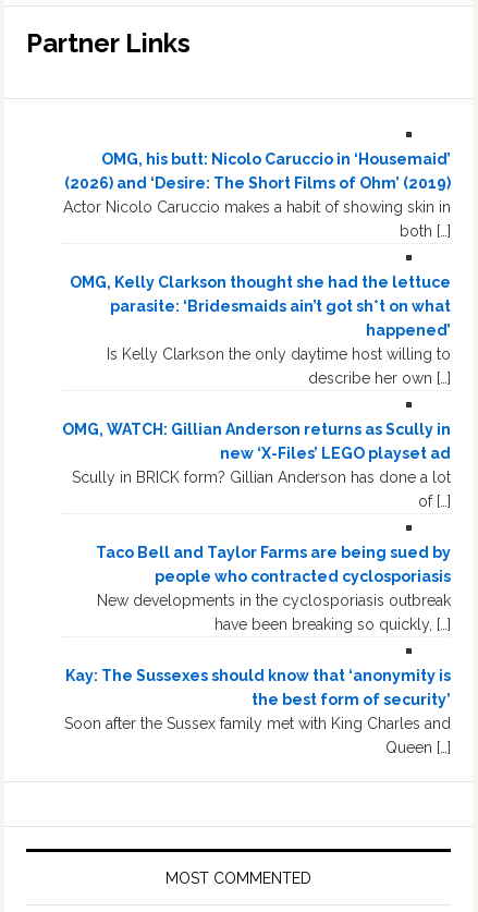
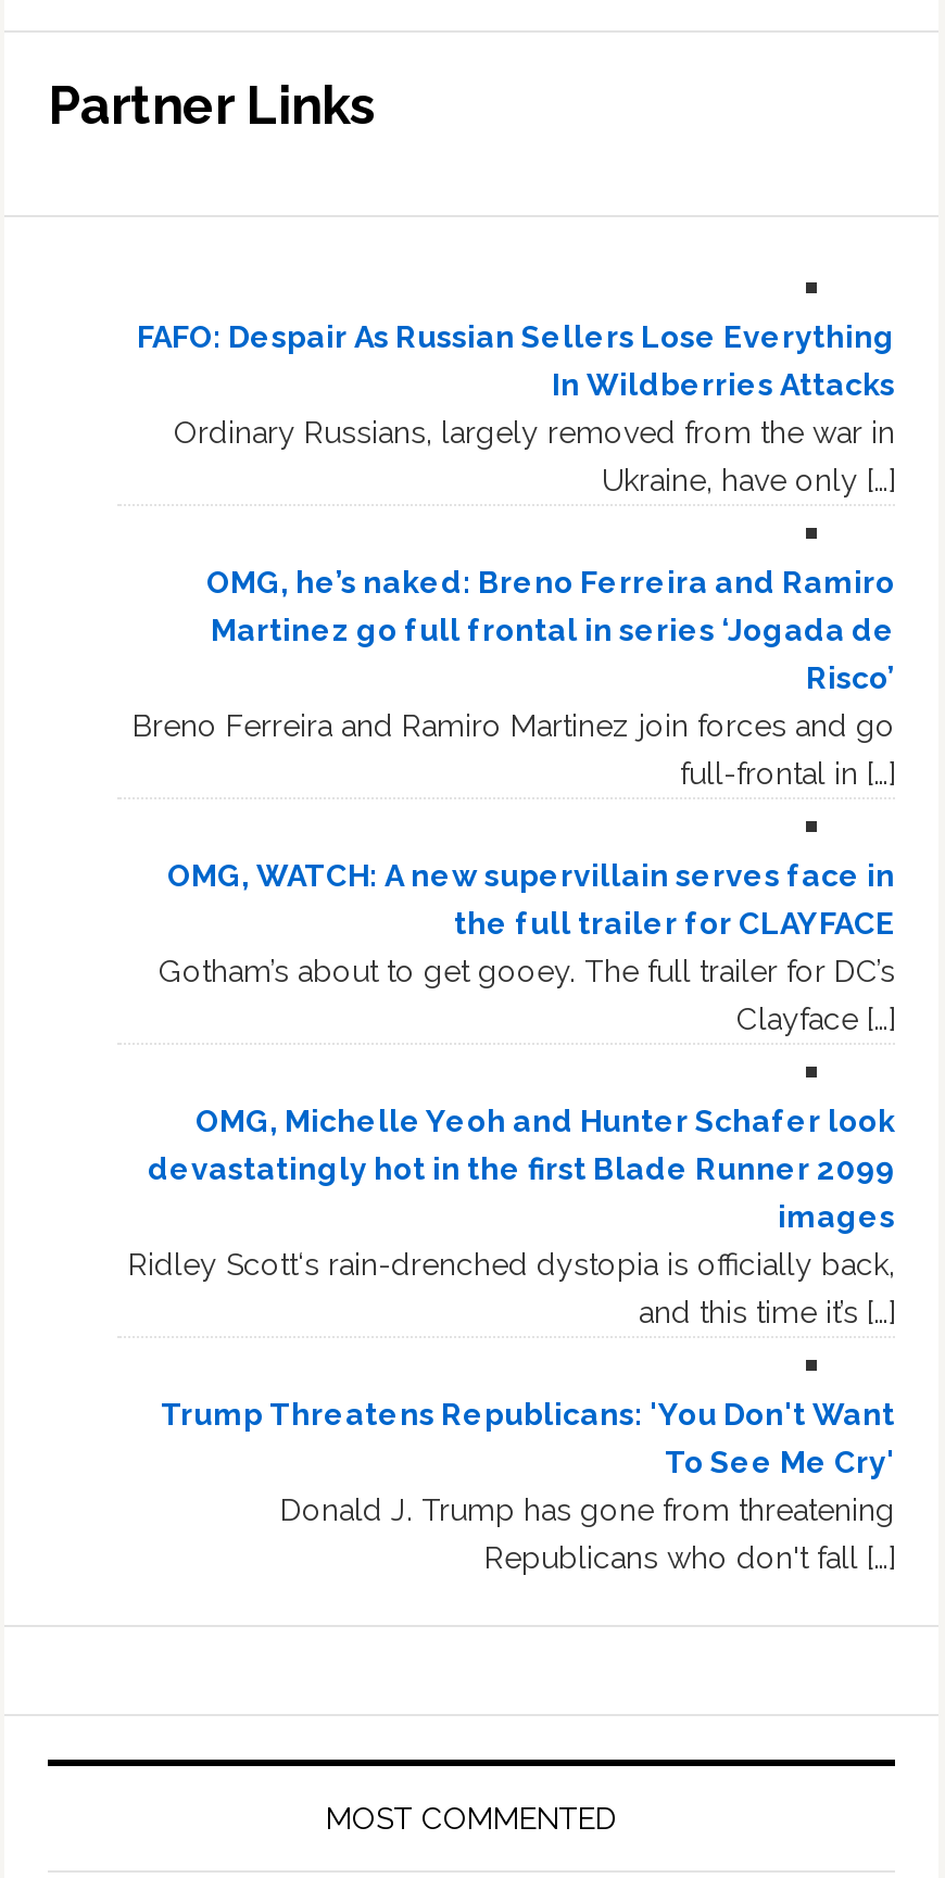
- OMG, his butt: Nicolo Caruccio in ‘Housemaid’
- (2026) and ‘Desire: The Short Films of Ohm’ (2019)
- Actor Nicolo Caruccio makes a habit of showing skin in
- both […]
+ FAFO: Despair As Russian Sellers Lose Everything
+ In Wildberries Attacks
+ Ordinary Russians, largely removed from the war in
+ Ukraine, have only […]

- OMG, Kelly Clarkson thought she had the lettuce
- parasite: ‘Bridesmaids ain’t got sh*t on what
- happened’
- Is Kelly Clarkson the only daytime host willing to
- describe her own […]
+ OMG, he’s naked: Breno Ferreira and Ramiro
+ Martinez go full frontal in series ‘Jogada de
+ Risco’
+ Breno Ferreira and Ramiro Martinez join forces and go
+ full-frontal in […]

- OMG, WATCH: Gillian Anderson returns as Scully in
- new ‘X-Files’ LEGO playset ad
- Scully in BRICK form? Gillian Anderson has done a lot
- of […]
+ OMG, WATCH: A new supervillain serves face in
+ the full trailer for CLAYFACE
+ Gotham’s about to get gooey. The full trailer for DC’s
+ Clayface […]

- Taco Bell and Taylor Farms are being sued by
- people who contracted cyclosporiasis
- New developments in the cyclosporiasis outbreak
- have been breaking so quickly, […]
+ OMG, Michelle Yeoh and Hunter Schafer look
+ devastatingly hot in the first Blade Runner 2099
+ images
+ Ridley Scott‘s rain-drenched dystopia is officially back,
+ and this time it’s […]

- Kay: The Sussexes should know that ‘anonymity is
- the best form of security’
- Soon after the Sussex family met with King Charles and
- Queen […]
+ Trump Threatens Republicans: 'You Don't Want
+ To See Me Cry'
+ Donald J. Trump has gone from threatening
+ Republicans who don't fall […]
